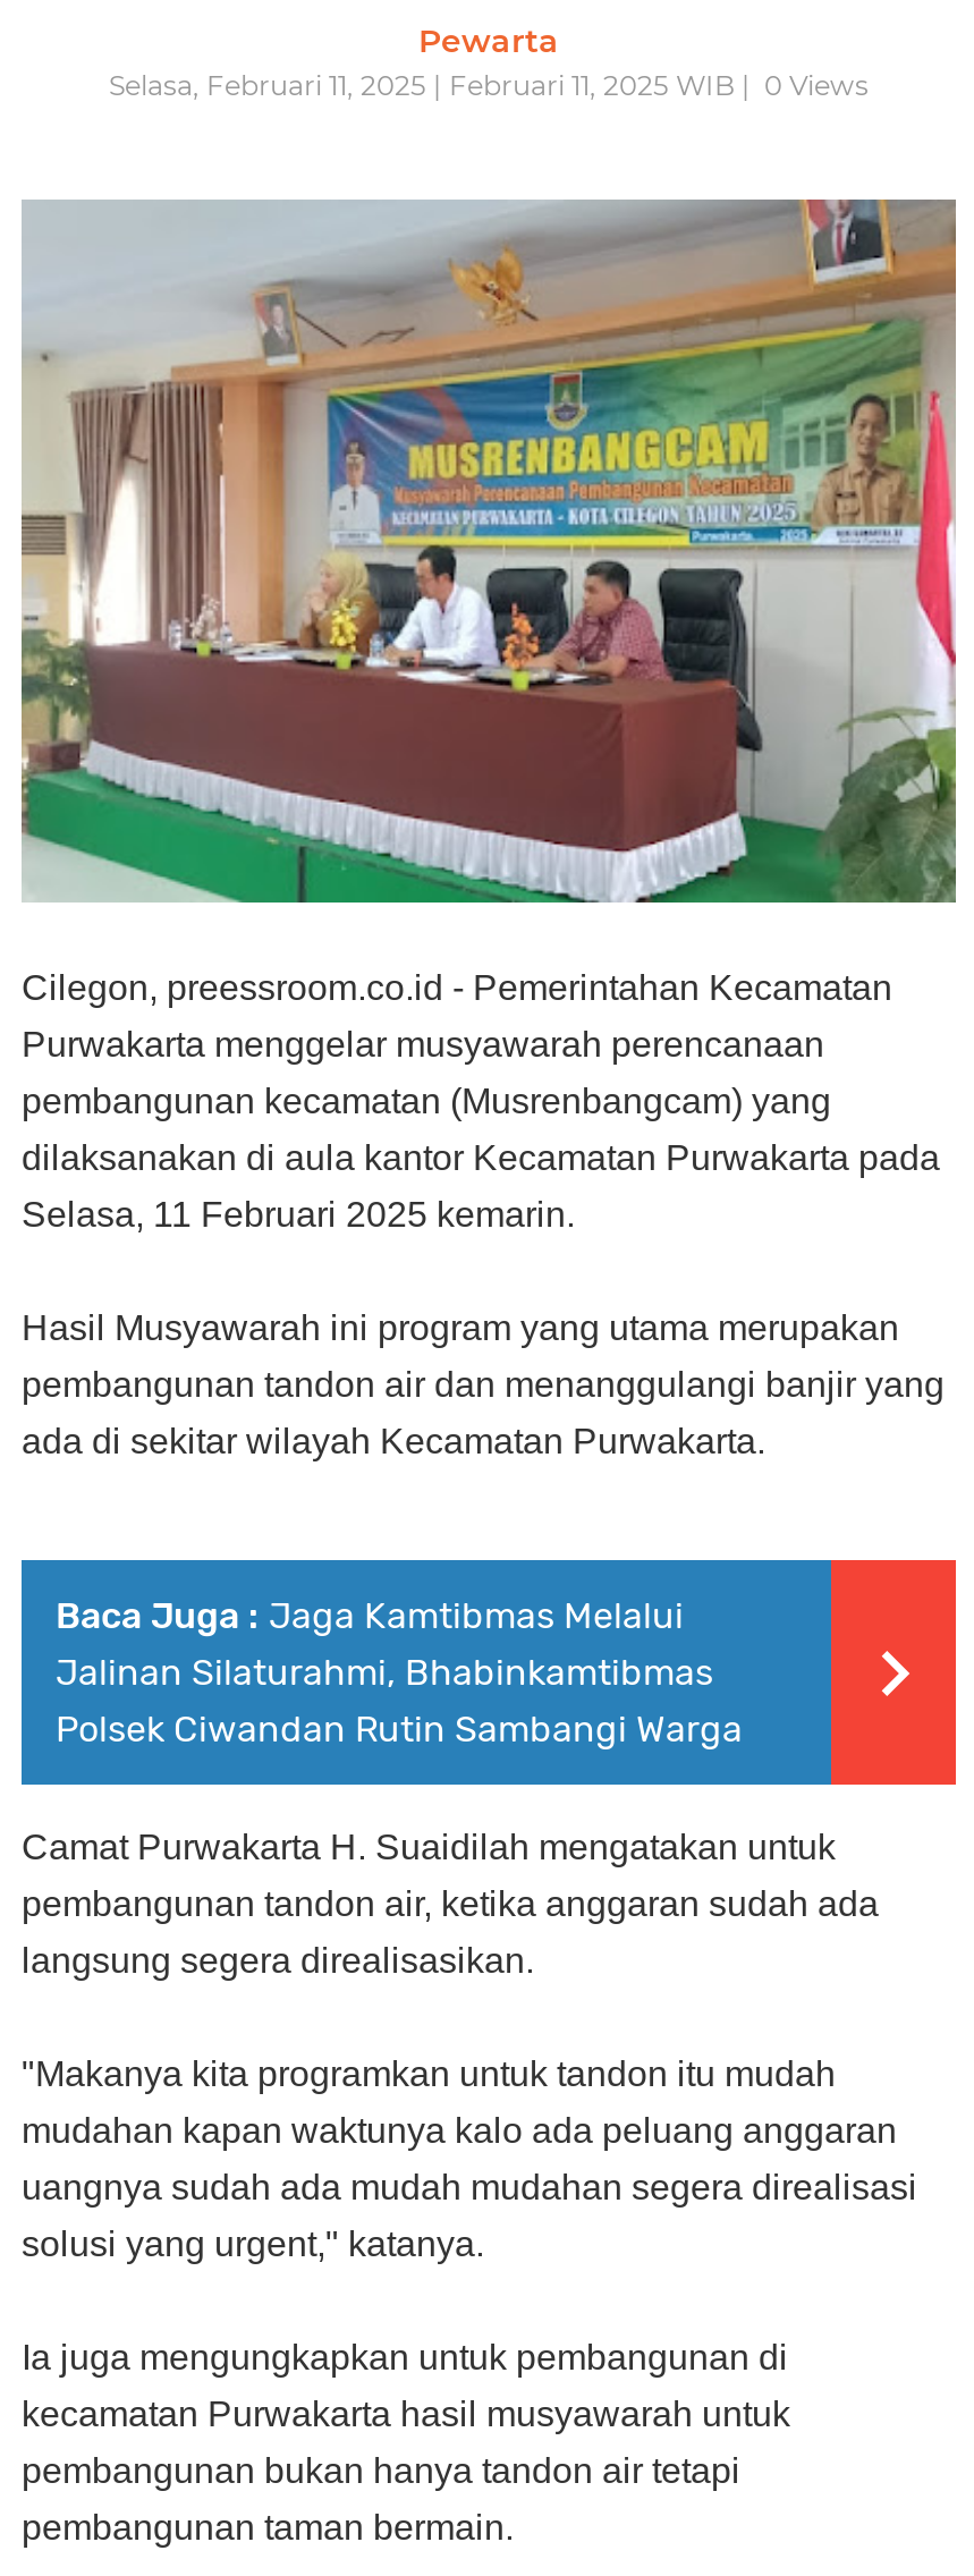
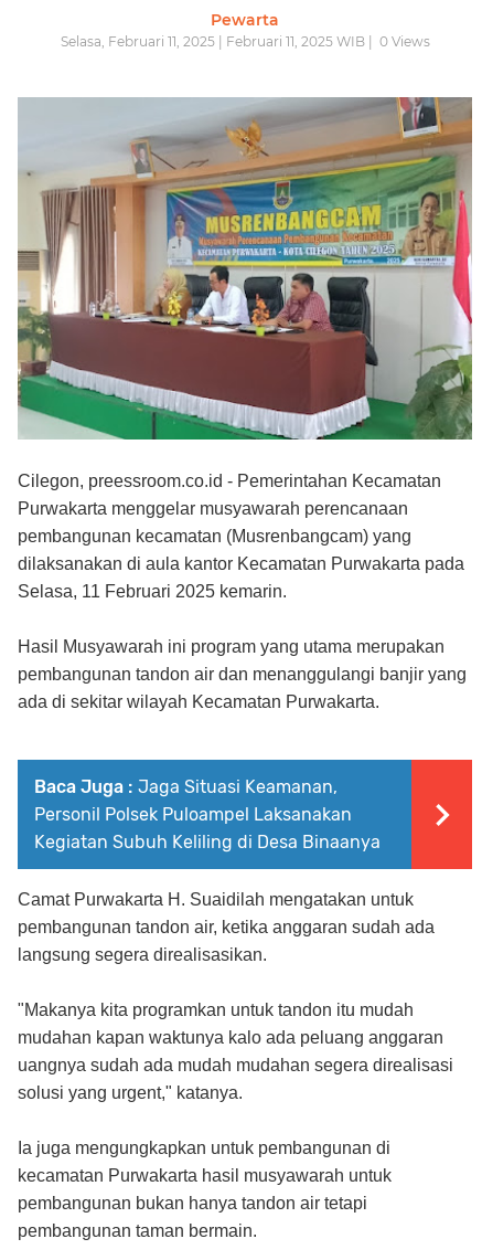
- Baca Juga : Jaga Kamtibmas Melalui
- Jalinan Silaturahmi, Bhabinkamtibmas
- Polsek Ciwandan Rutin Sambangi Warga
+ Baca Juga : Jaga Situasi Keamanan,
+ Personil Polsek Puloampel Laksanakan
+ Kegiatan Subuh Keliling di Desa Binaanya
